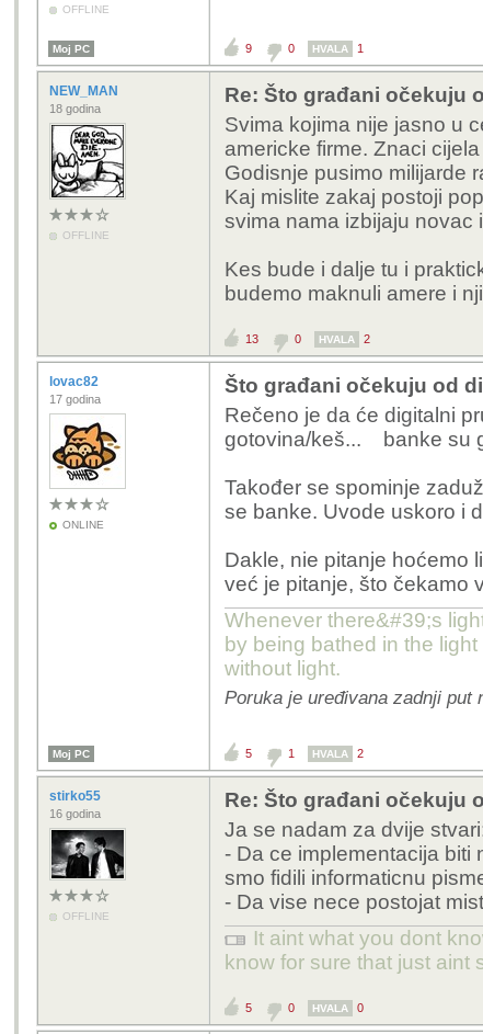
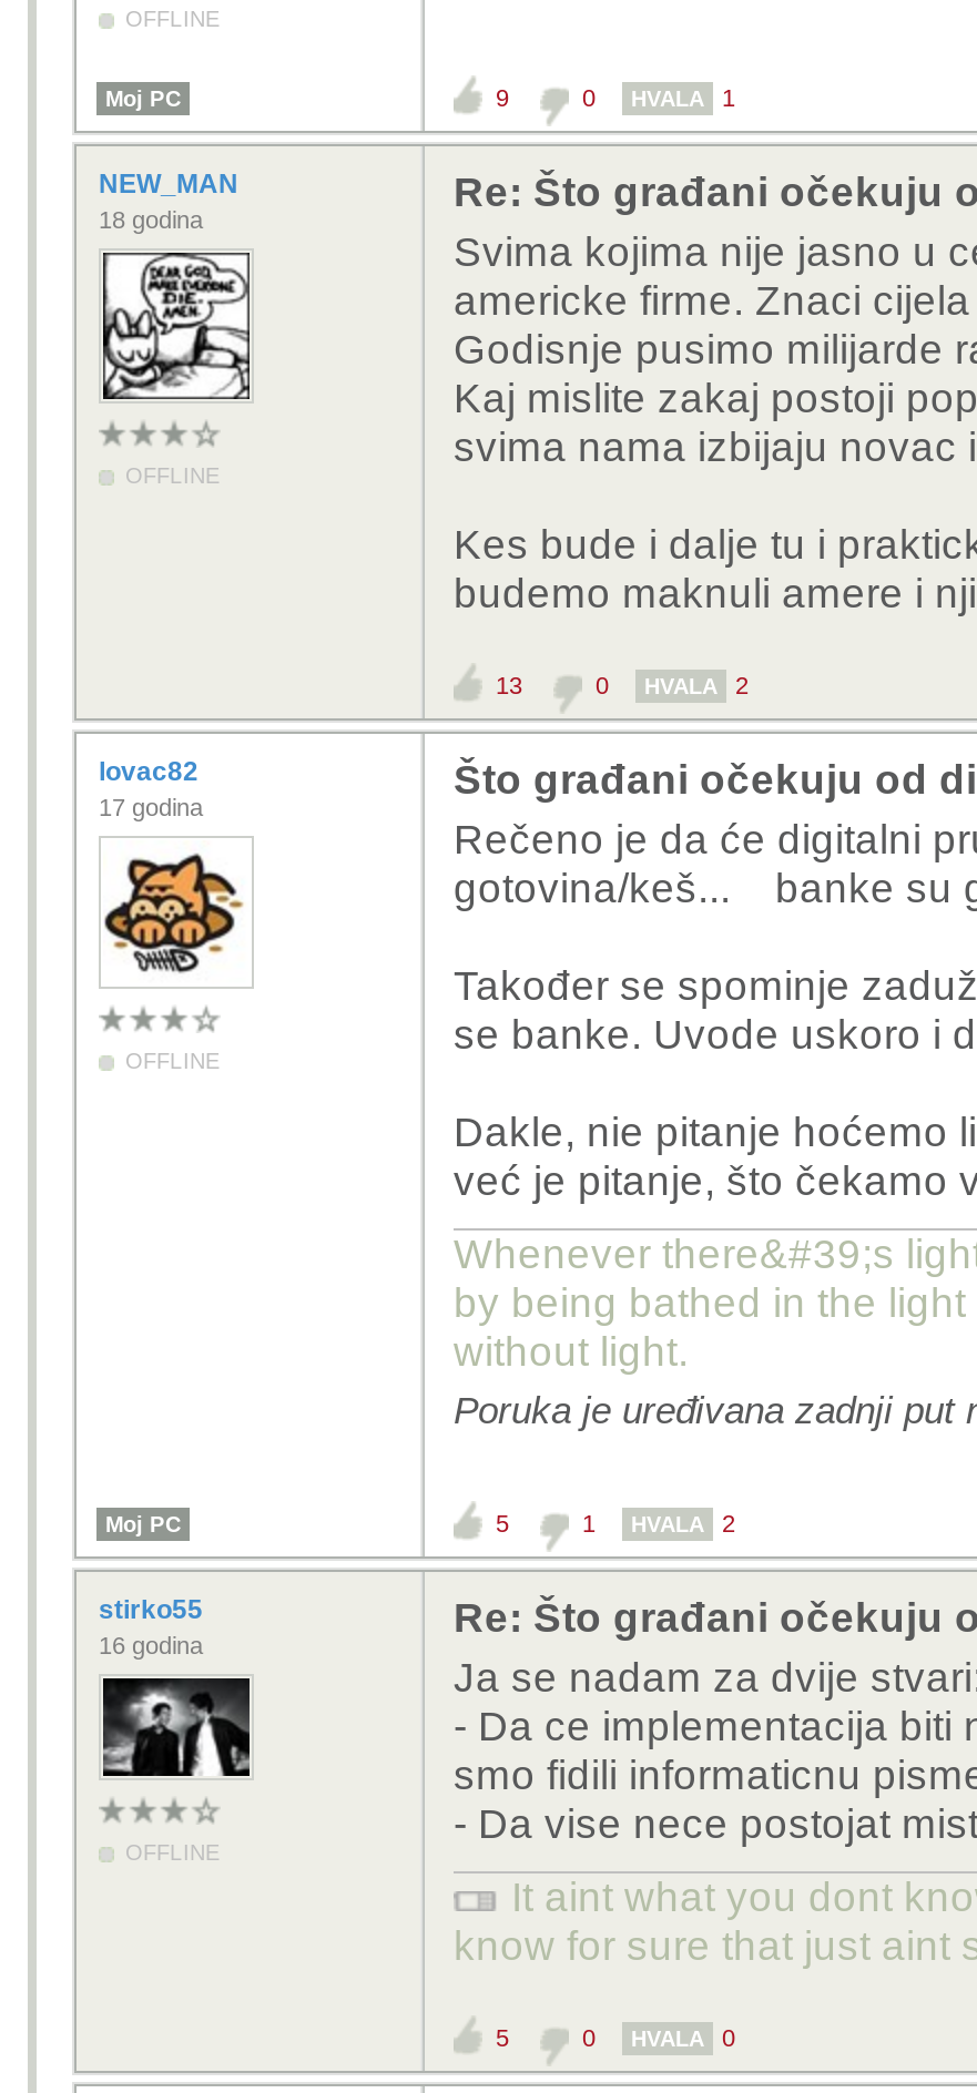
- ONLINE
+ OFFLINE
